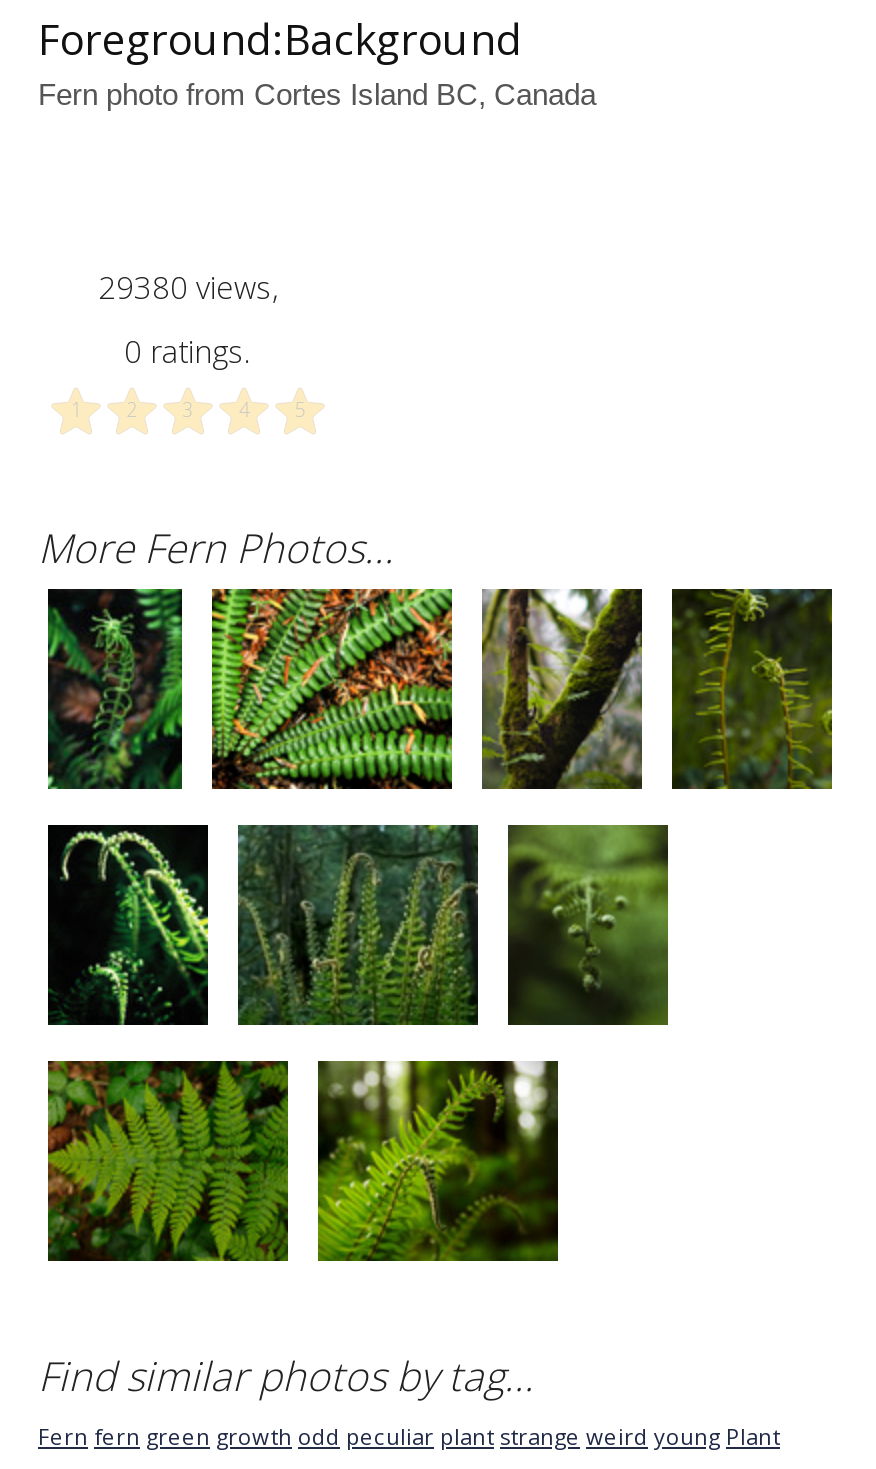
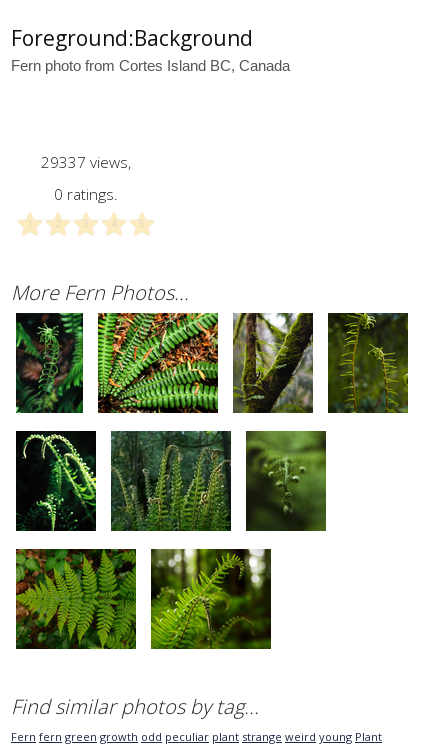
- 29380 views,
+ 29337 views,
